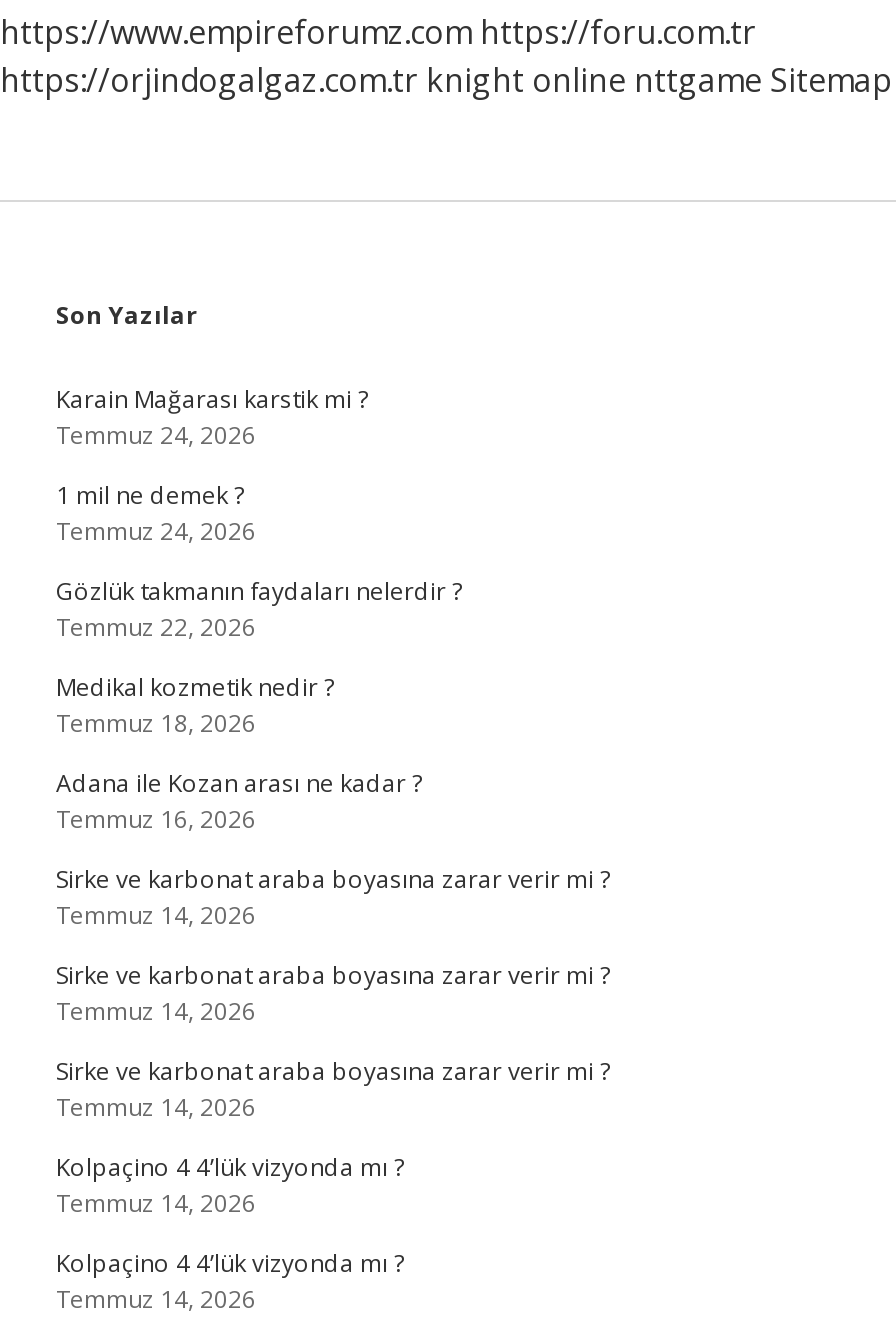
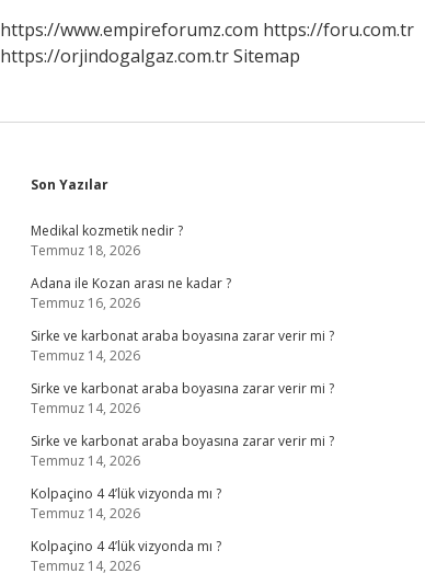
- https://orjindogalgaz.com.tr knight online nttgame Sitemap
+ https://orjindogalgaz.com.tr Sitemap

- Karain Mağarası karstik mi ?
- Temmuz 24, 2026
- 1 mil ne demek ?
- Temmuz 24, 2026
- Gözlük takmanın faydaları nelerdir ?
- Temmuz 22, 2026
